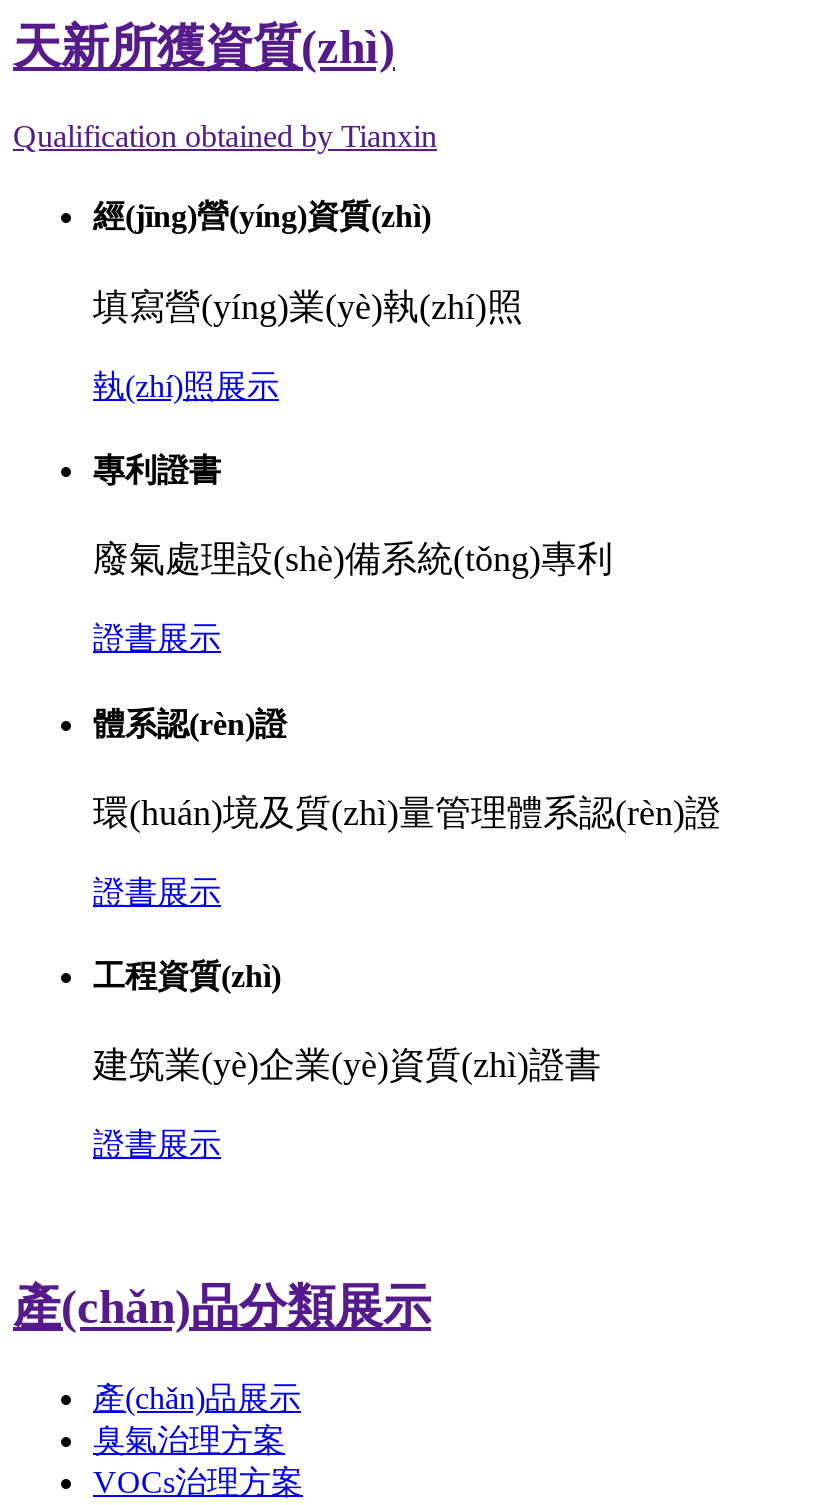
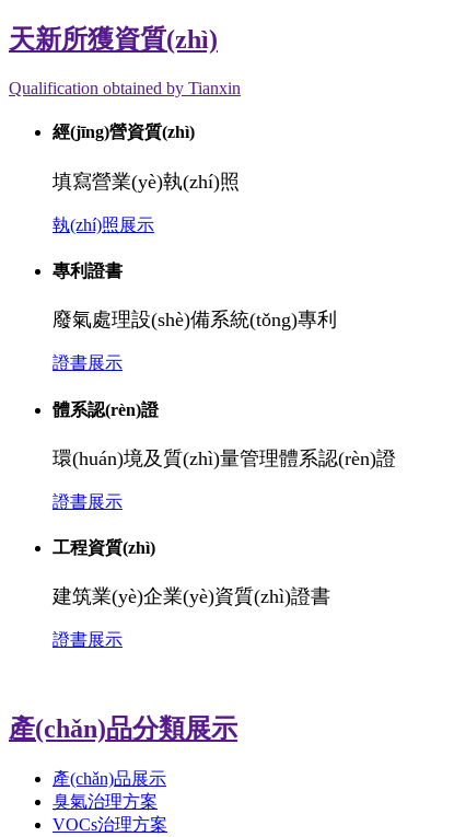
- 經(jīng)營(yíng)資質(zhì)
+ 經(jīng)營資質(zhì)

- 填寫營(yíng)業(yè)執(zhí)照
+ 填寫營業(yè)執(zhí)照
